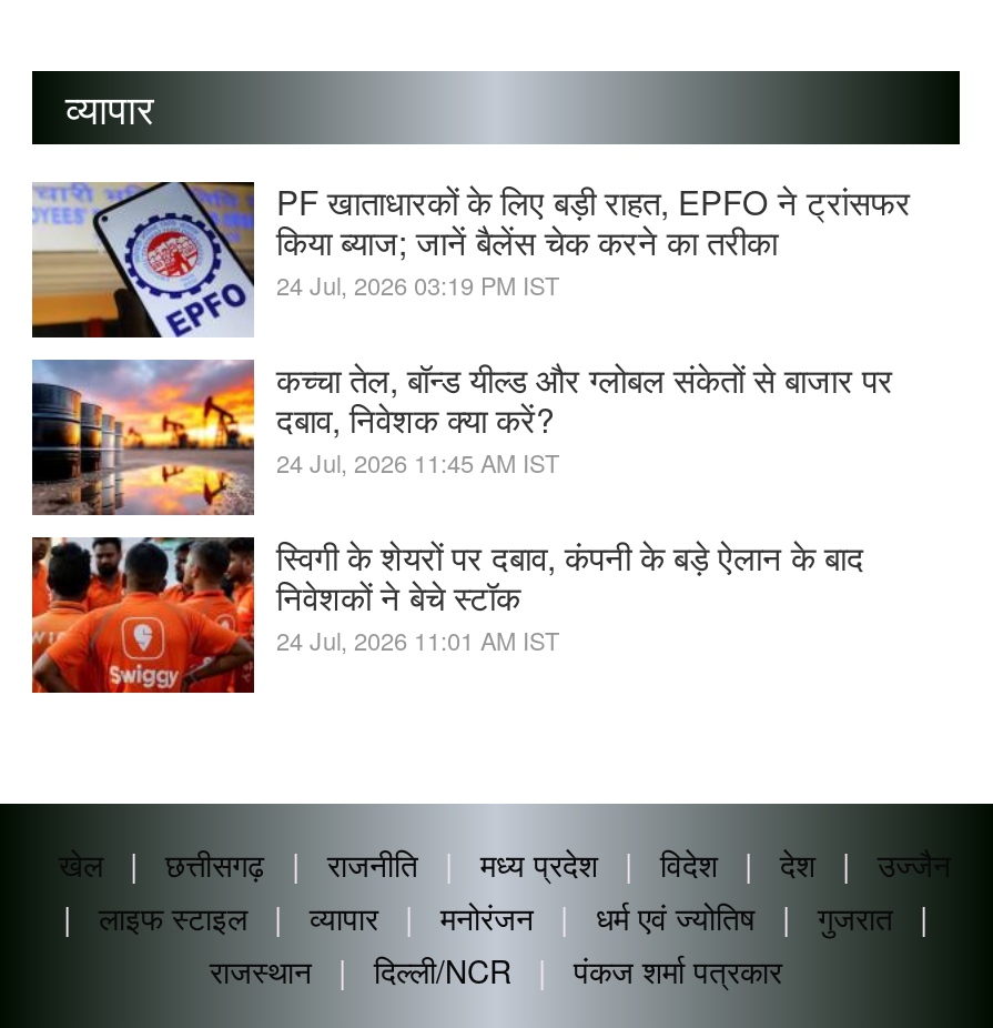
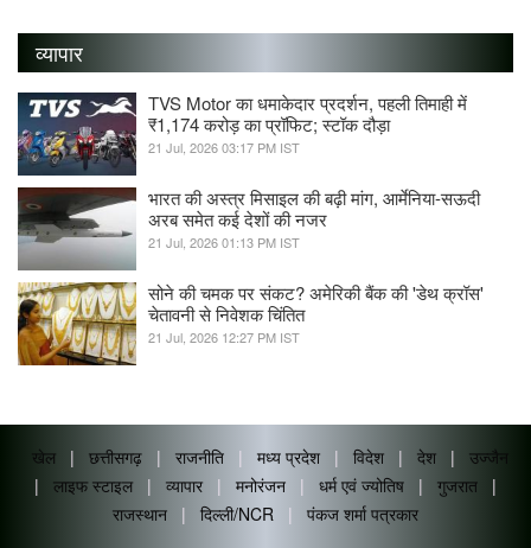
- [image]
- PF खाताधारकों के लिए बड़ी राहत, EPFO ने ट्रांसफर
- किया ब्याज; जानें बैलेंस चेक करने का तरीका
- 24 Jul, 2026 03:19 PM IST
+ [image]
+ TVS Motor का धमाकेदार प्रदर्शन, पहली तिमाही में
+ ₹1,174 करोड़ का प्रॉफिट; स्टॉक दौड़ा
+ 21 Jul, 2026 03:17 PM IST

- [image]
- कच्चा तेल, बॉन्ड यील्ड और ग्लोबल संकेतों से बाजार पर
- दबाव, निवेशक क्या करें?
- 24 Jul, 2026 11:45 AM IST
+ [image]
+ भारत की अस्त्र मिसाइल की बढ़ी मांग, आर्मेनिया-सऊदी
+ अरब समेत कई देशों की नजर
+ 21 Jul, 2026 01:13 PM IST

- [image]
- स्विगी के शेयरों पर दबाव, कंपनी के बड़े ऐलान के बाद
- निवेशकों ने बेचे स्टॉक
- 24 Jul, 2026 11:01 AM IST
+ [image]
+ सोने की चमक पर संकट? अमेरिकी बैंक की 'डेथ क्रॉस'
+ चेतावनी से निवेशक चिंतित
+ 21 Jul, 2026 12:27 PM IST
